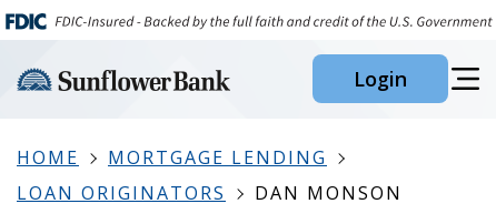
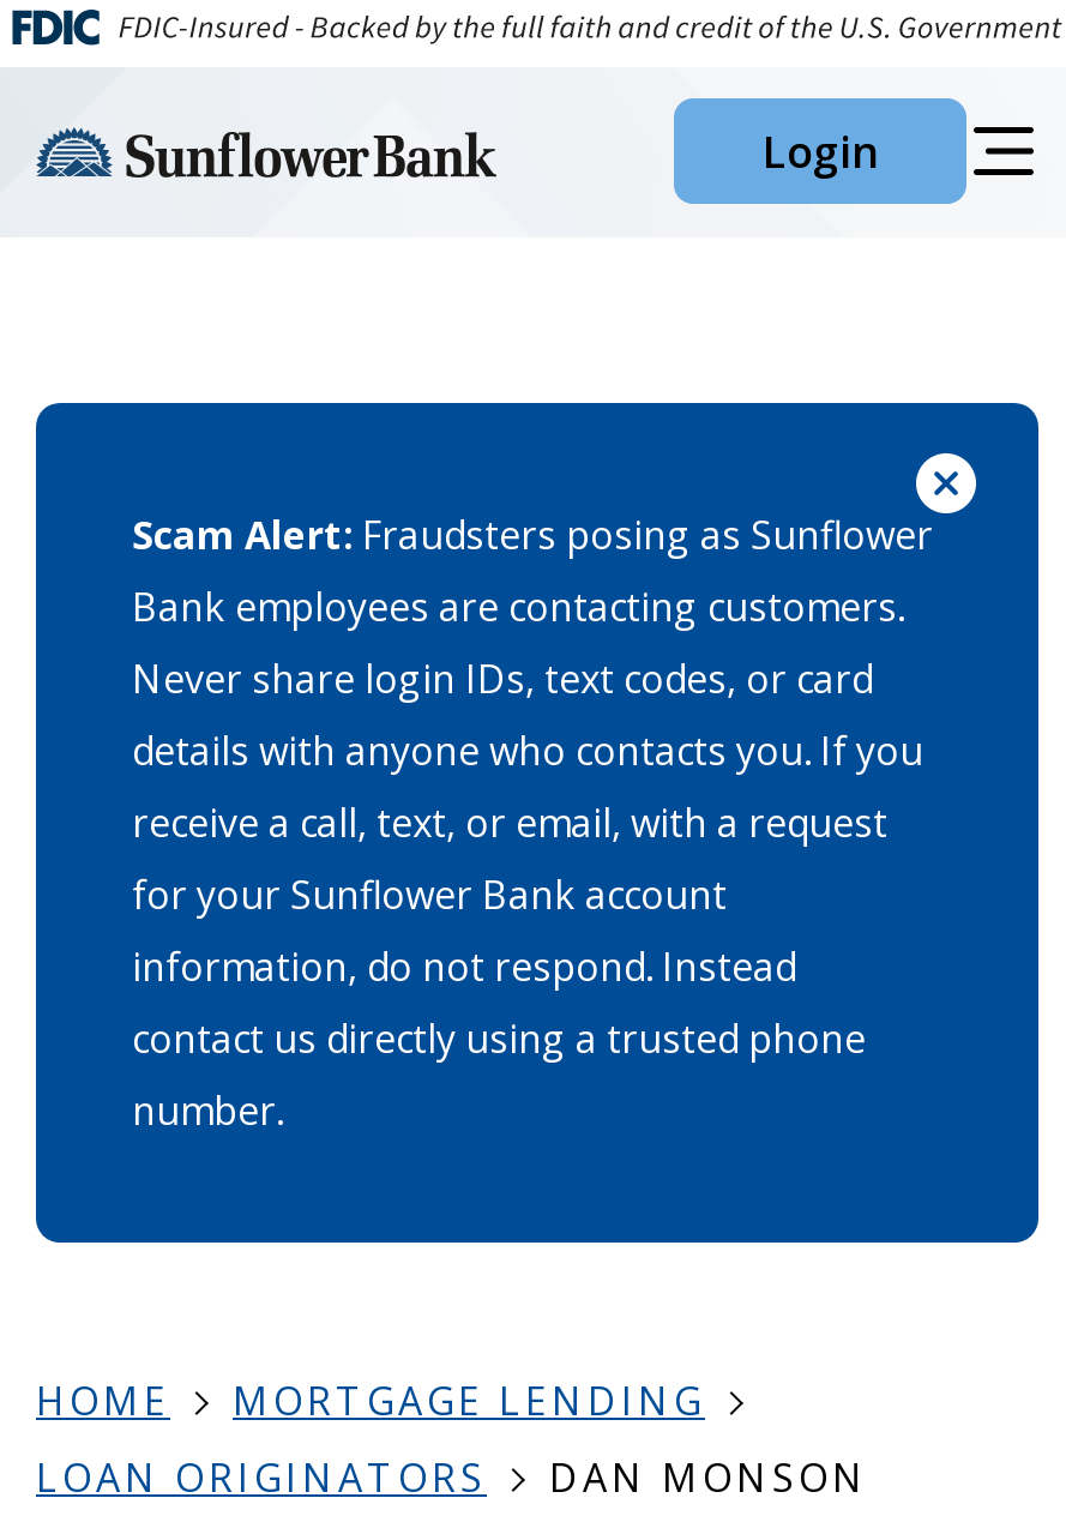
+ [image]
+ Scam Alert: Fraudsters posing as Sunflower
+ Bank employees are contacting customers.
+ Never share login IDs, text codes, or card
+ details with anyone who contacts you. If you
+ receive a call, text, or email, with a request
+ for your Sunflower Bank account
+ information, do not respond. Instead
+ contact us directly using a trusted phone
+ number.
